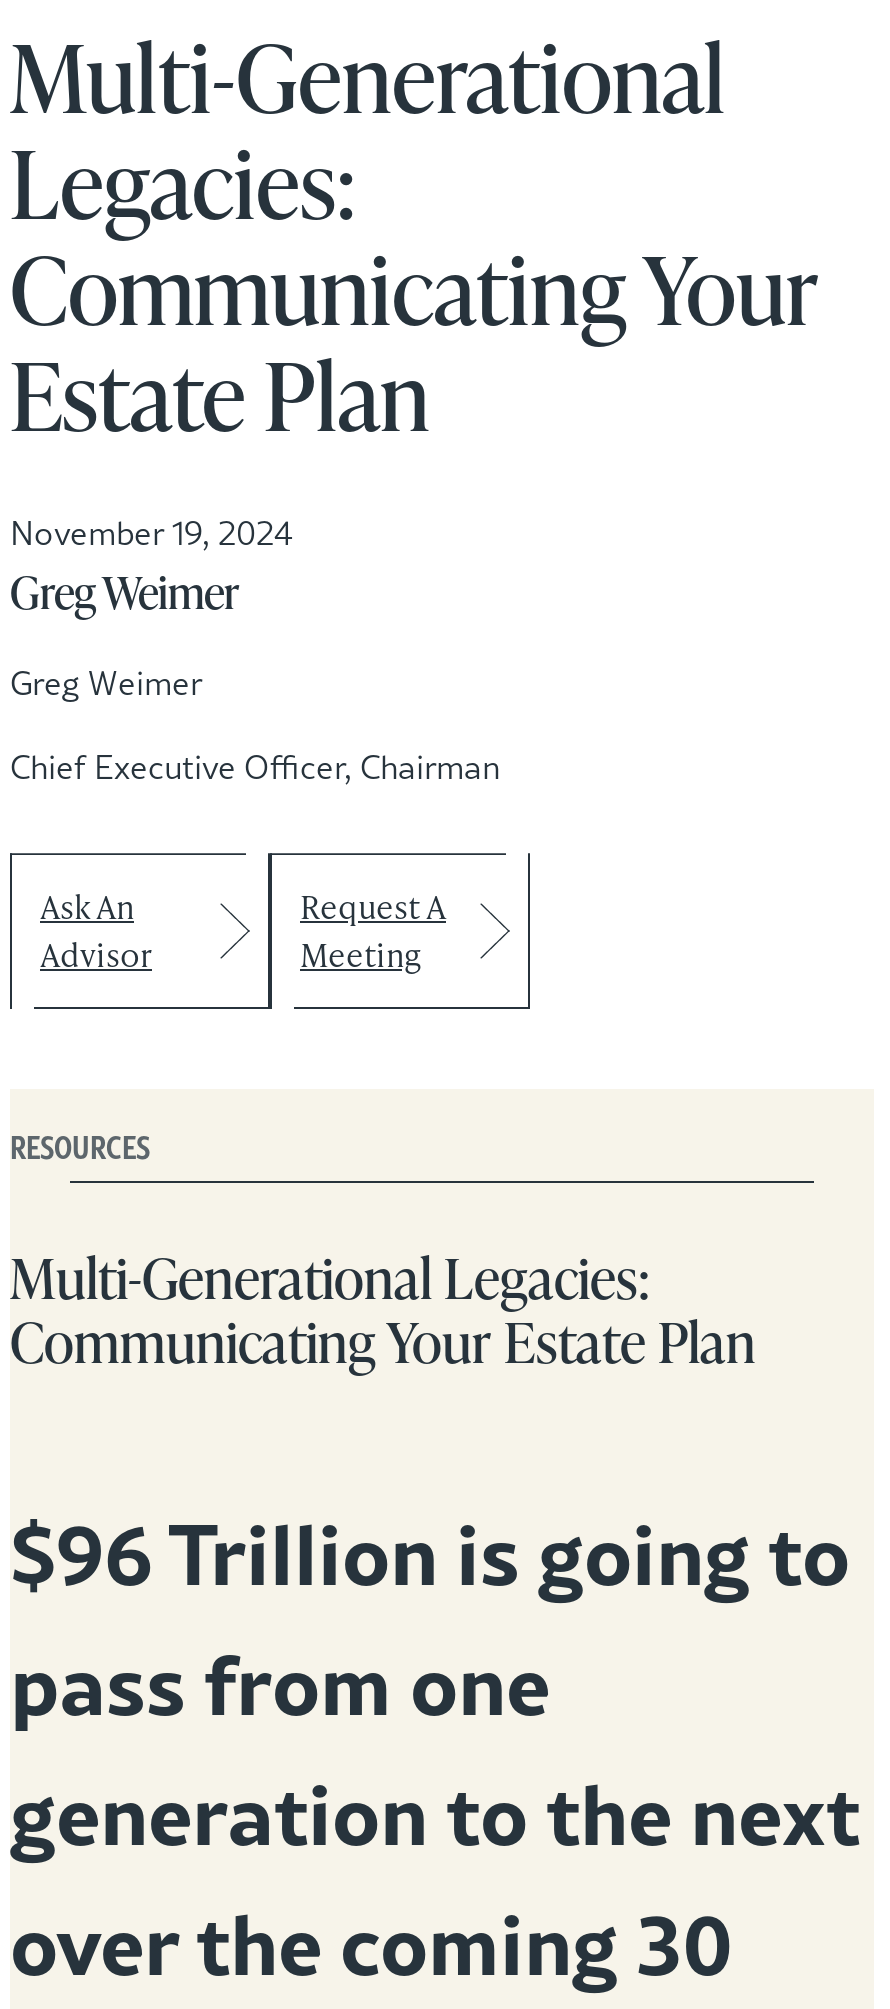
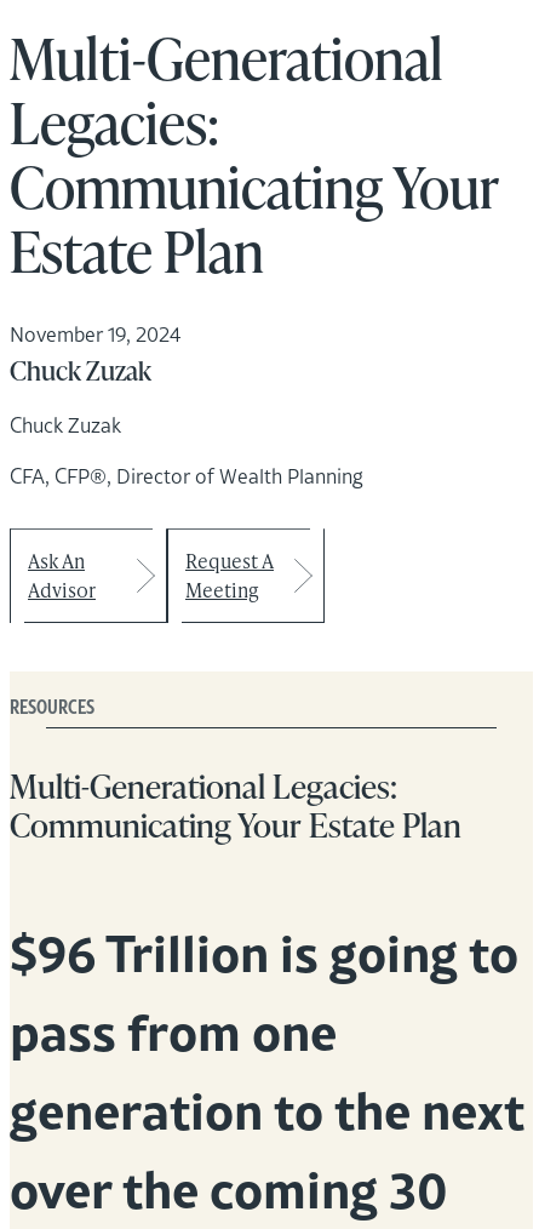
- Greg Weimer
+ Chuck Zuzak

- Greg Weimer
+ Chuck Zuzak

- Chief Executive Officer, Chairman
+ CFA, CFP®, Director of Wealth Planning
